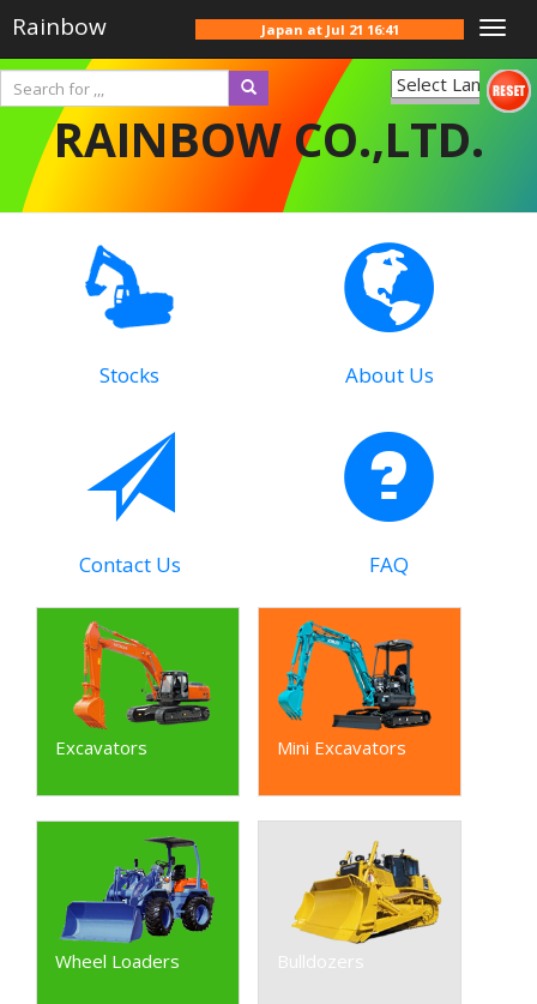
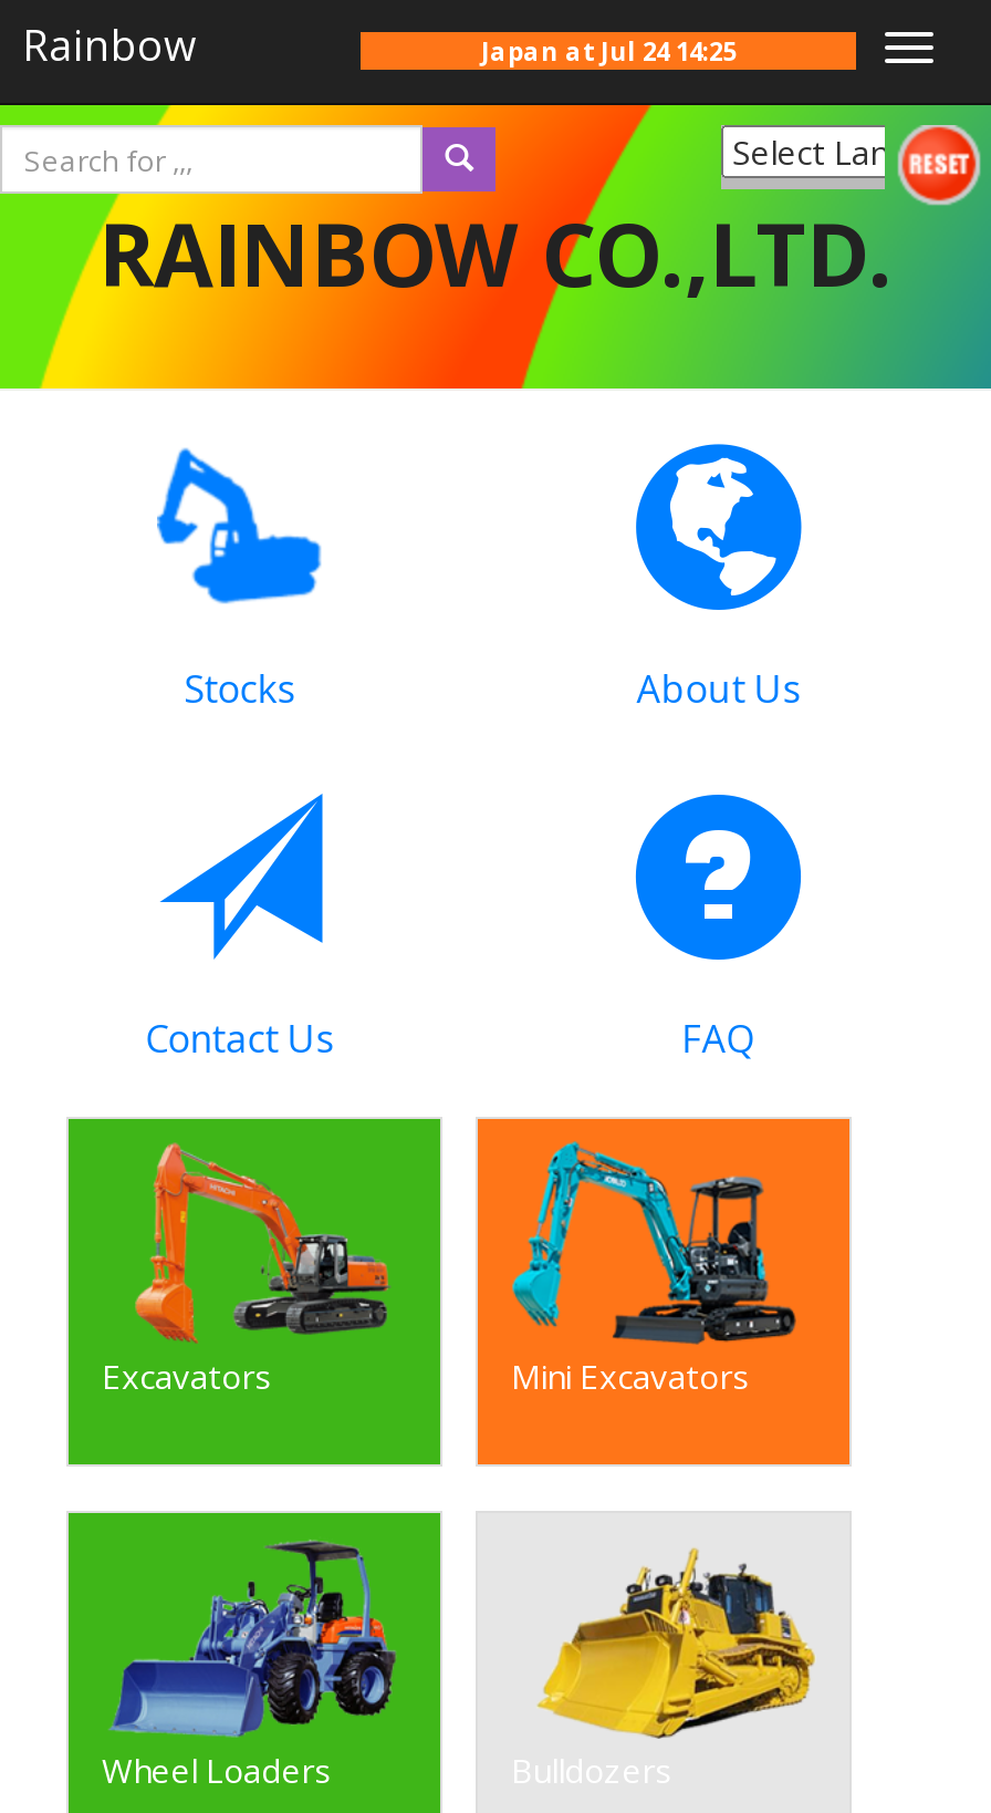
- Japan at Jul 21 16:41
+ Japan at Jul 24 14:25
